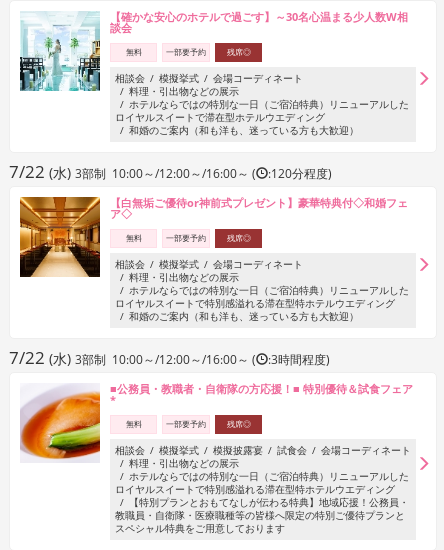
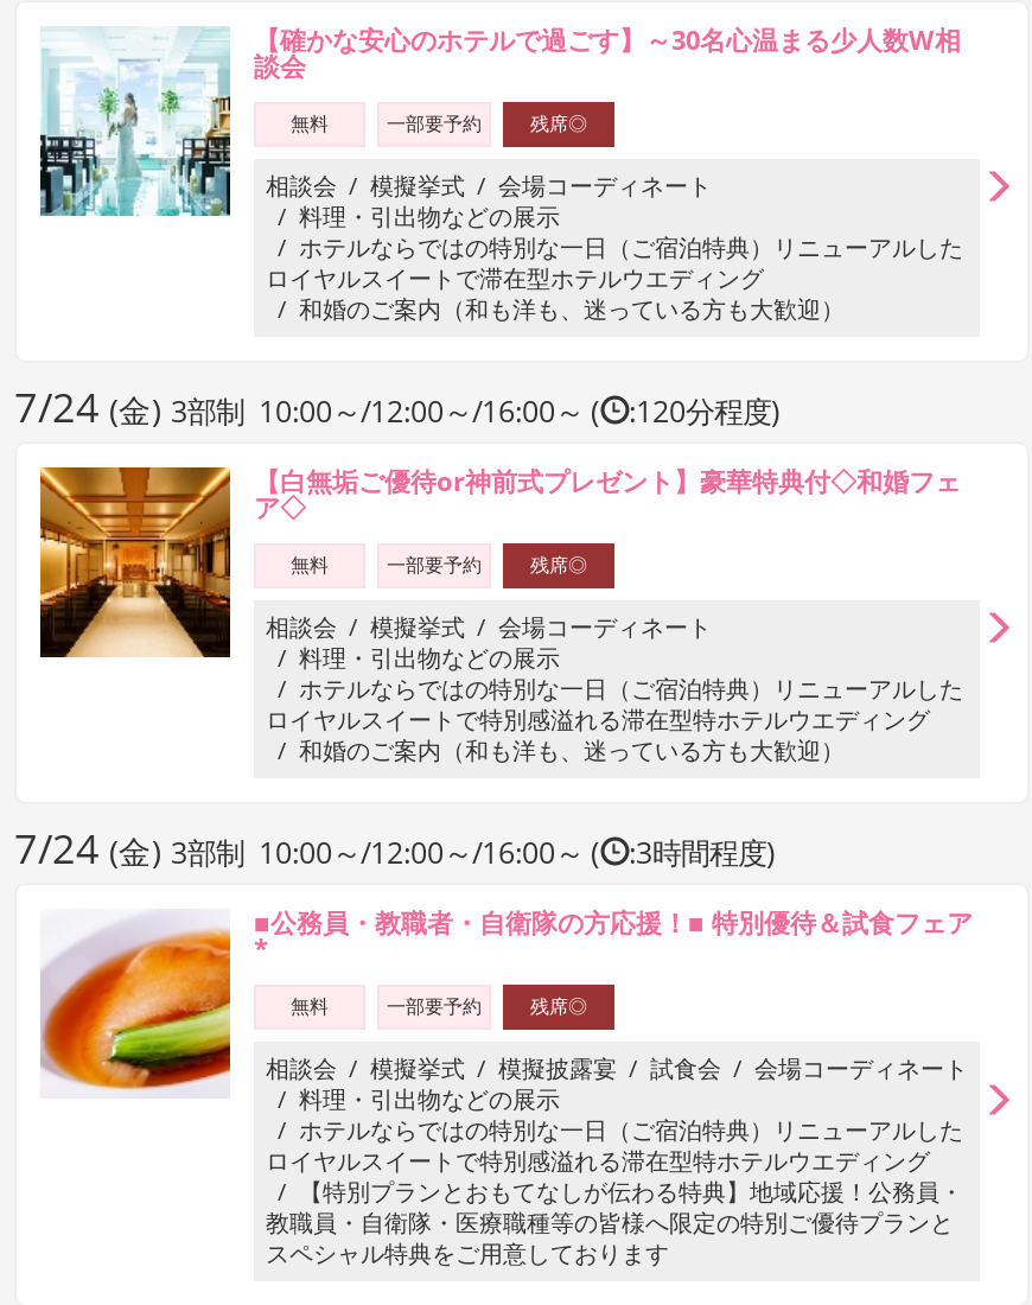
- 7/22 (水) 3部制 10:00～/12:00～/16:00～ ( :120分程度)
+ 7/24 (金) 3部制 10:00～/12:00～/16:00～ ( :120分程度)

- 7/22 (水) 3部制 10:00～/12:00～/16:00～ ( :3時間程度)
+ 7/24 (金) 3部制 10:00～/12:00～/16:00～ ( :3時間程度)
